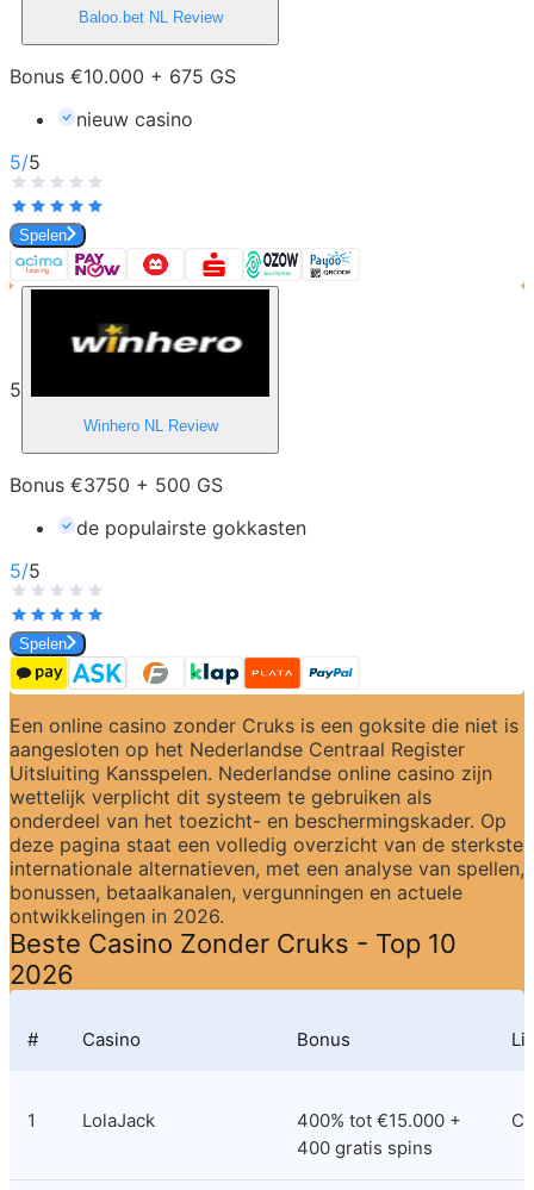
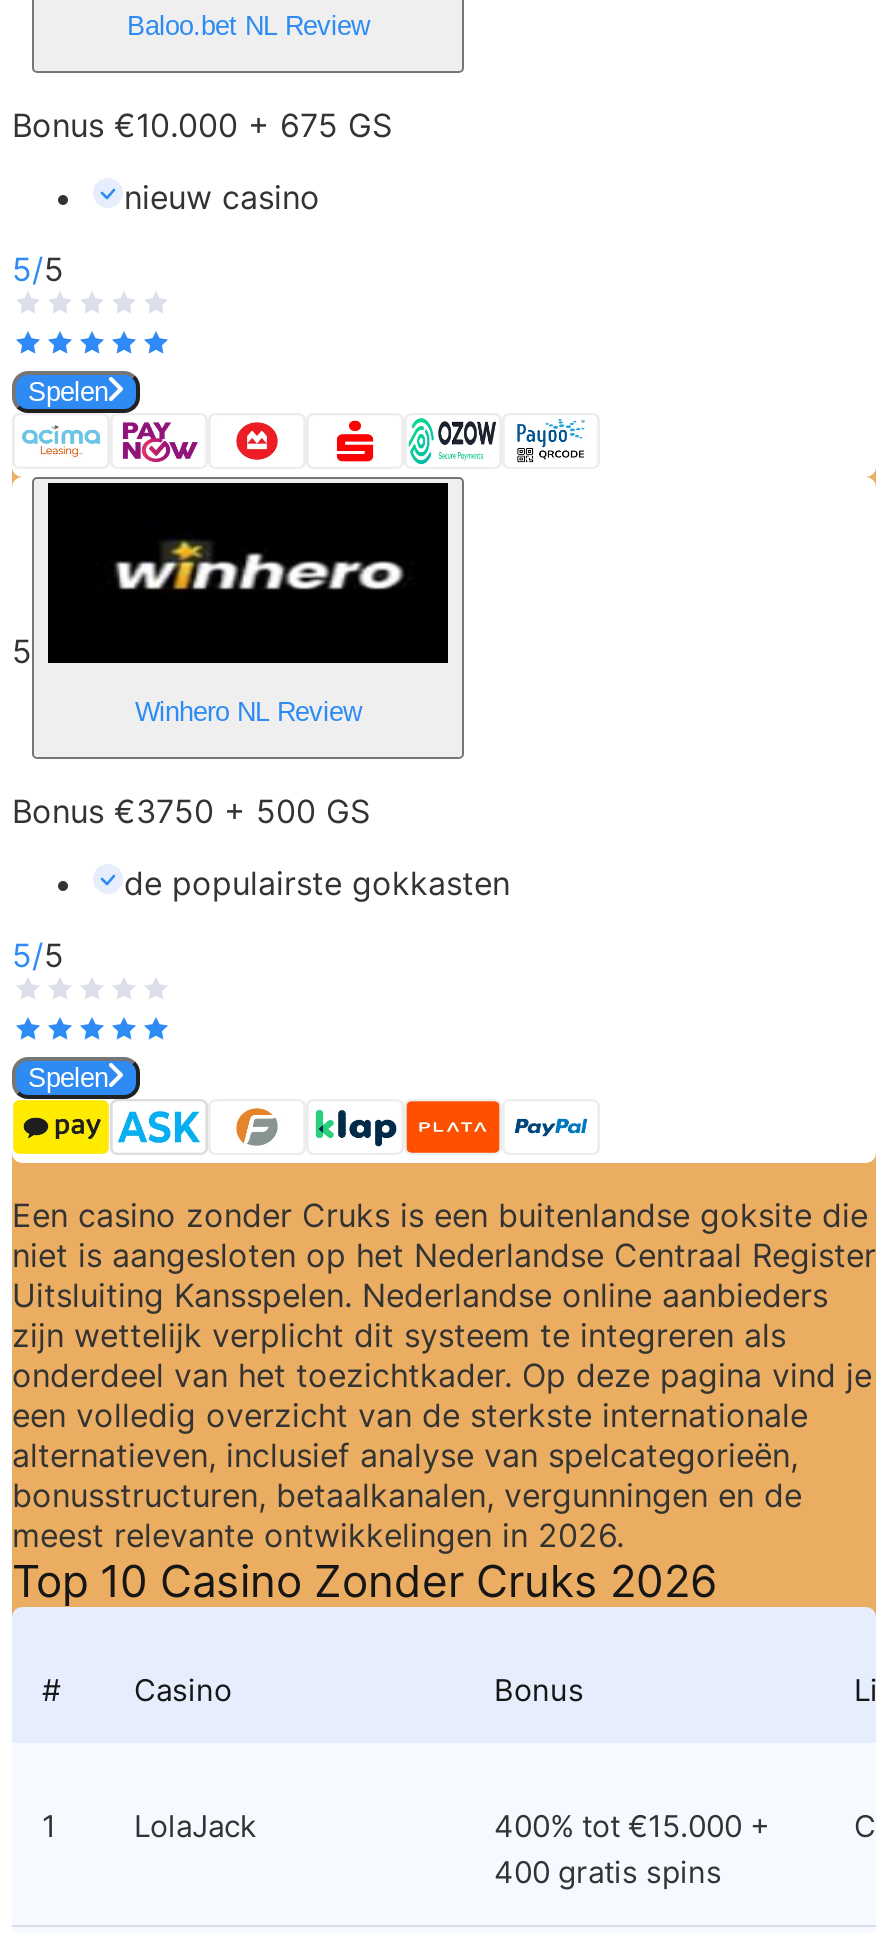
- Een online casino zonder Cruks is een goksite die niet is
- aangesloten op het Nederlandse Centraal Register
- Uitsluiting Kansspelen. Nederlandse online casino zijn
- wettelijk verplicht dit systeem te gebruiken als
- onderdeel van het toezicht- en beschermingskader. Op
- deze pagina staat een volledig overzicht van de sterkste
- internationale alternatieven, met een analyse van spellen,
- bonussen, betaalkanalen, vergunningen en actuele
- ontwikkelingen in 2026.
- Beste Casino Zonder Cruks - Top 10
- 2026
+ Een casino zonder Cruks is een buitenlandse goksite die
+ niet is aangesloten op het Nederlandse Centraal Register
+ Uitsluiting Kansspelen. Nederlandse online aanbieders
+ zijn wettelijk verplicht dit systeem te integreren als
+ onderdeel van het toezichtkader. Op deze pagina vind je
+ een volledig overzicht van de sterkste internationale
+ alternatieven, inclusief analyse van spelcategorieën,
+ bonusstructuren, betaalkanalen, vergunningen en de
+ meest relevante ontwikkelingen in 2026.
+ Top 10 Casino Zonder Cruks 2026
